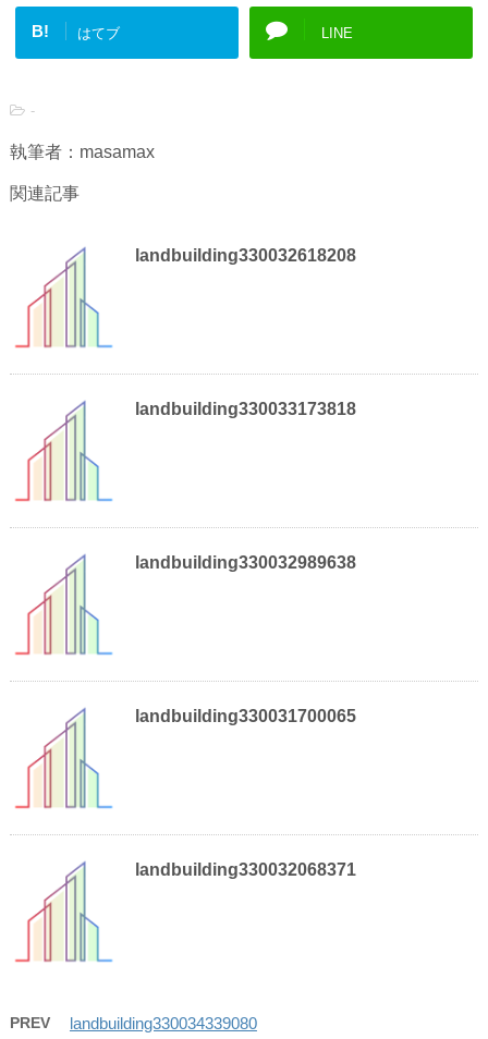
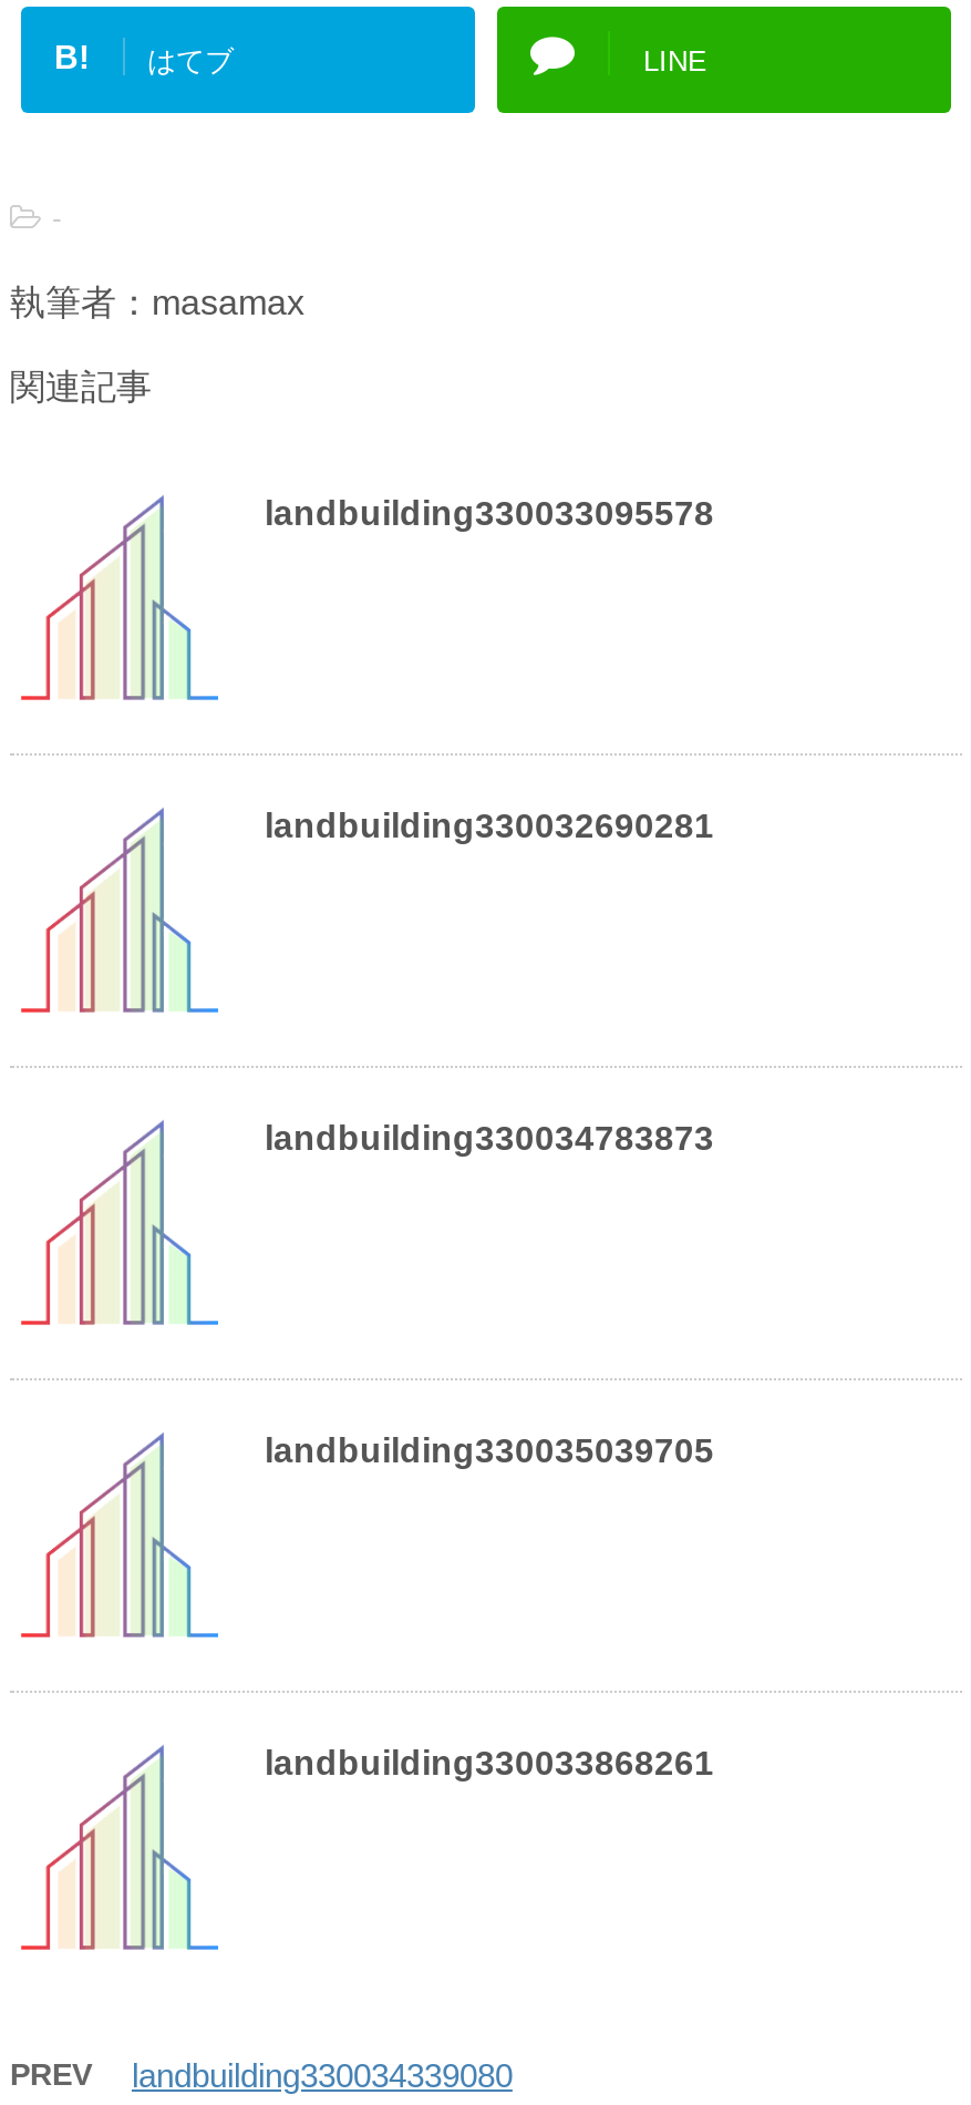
- landbuilding330032618208
+ landbuilding330033095578

- landbuilding330033173818
+ landbuilding330032690281

- landbuilding330032989638
+ landbuilding330034783873

- landbuilding330031700065
+ landbuilding330035039705

- landbuilding330032068371
+ landbuilding330033868261
